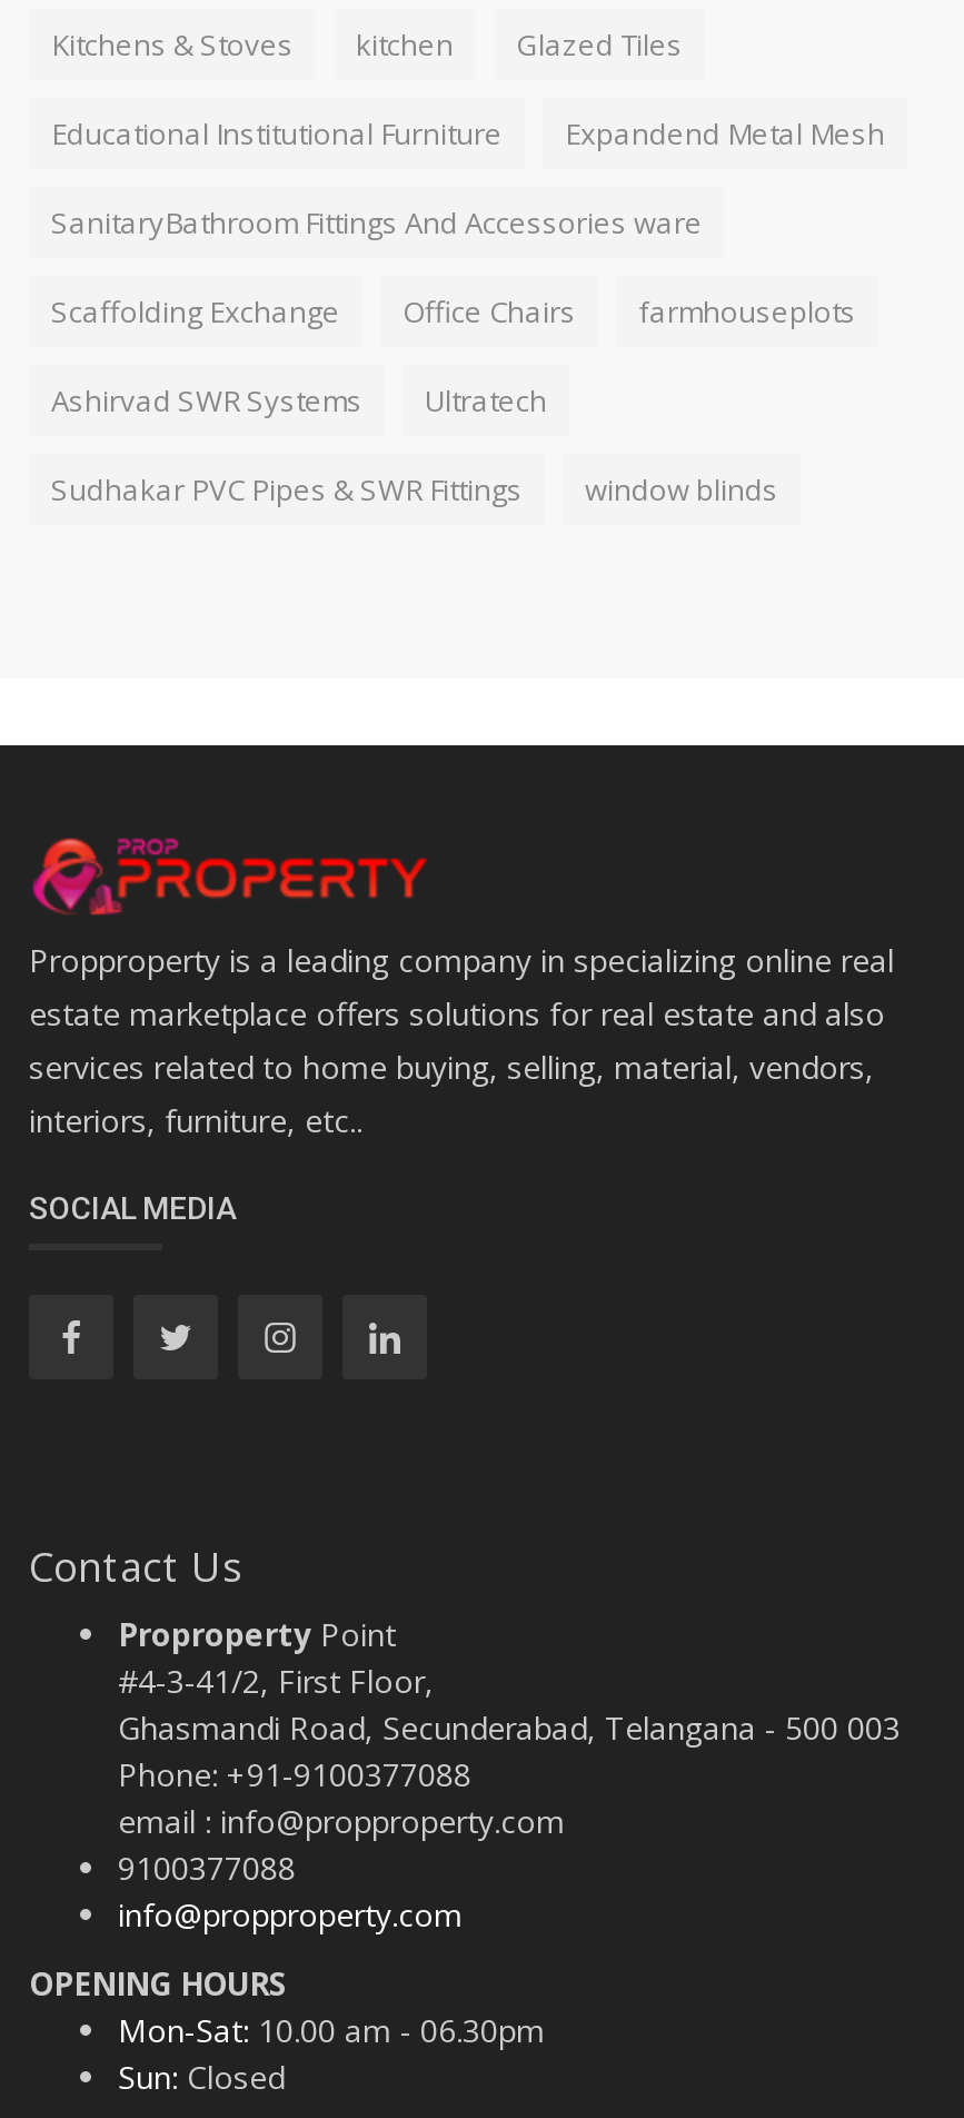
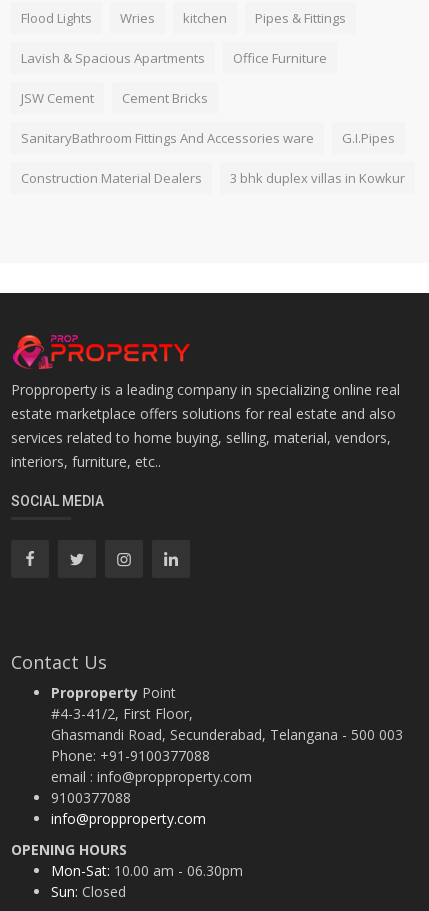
- Kitchens & Stoves
+ Flood Lights
+ Wries

- Glazed Tiles
- Educational Institutional Furniture
- Expandend Metal Mesh
+ Pipes & Fittings
+ Lavish & Spacious Apartments
+ Office Furniture
+ JSW Cement
+ Cement Bricks

moved down: SanitaryBathroom Fittings And Accessories ware

- Scaffolding Exchange
- Office Chairs
- farmhouseplots
- Ashirvad SWR Systems
- Ultratech
- Sudhakar PVC Pipes & SWR Fittings
- window blinds
+ G.I.Pipes
+ Construction Material Dealers
+ 3 bhk duplex villas in Kowkur
